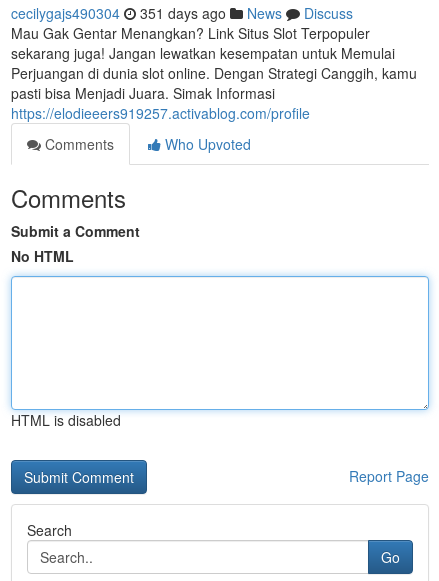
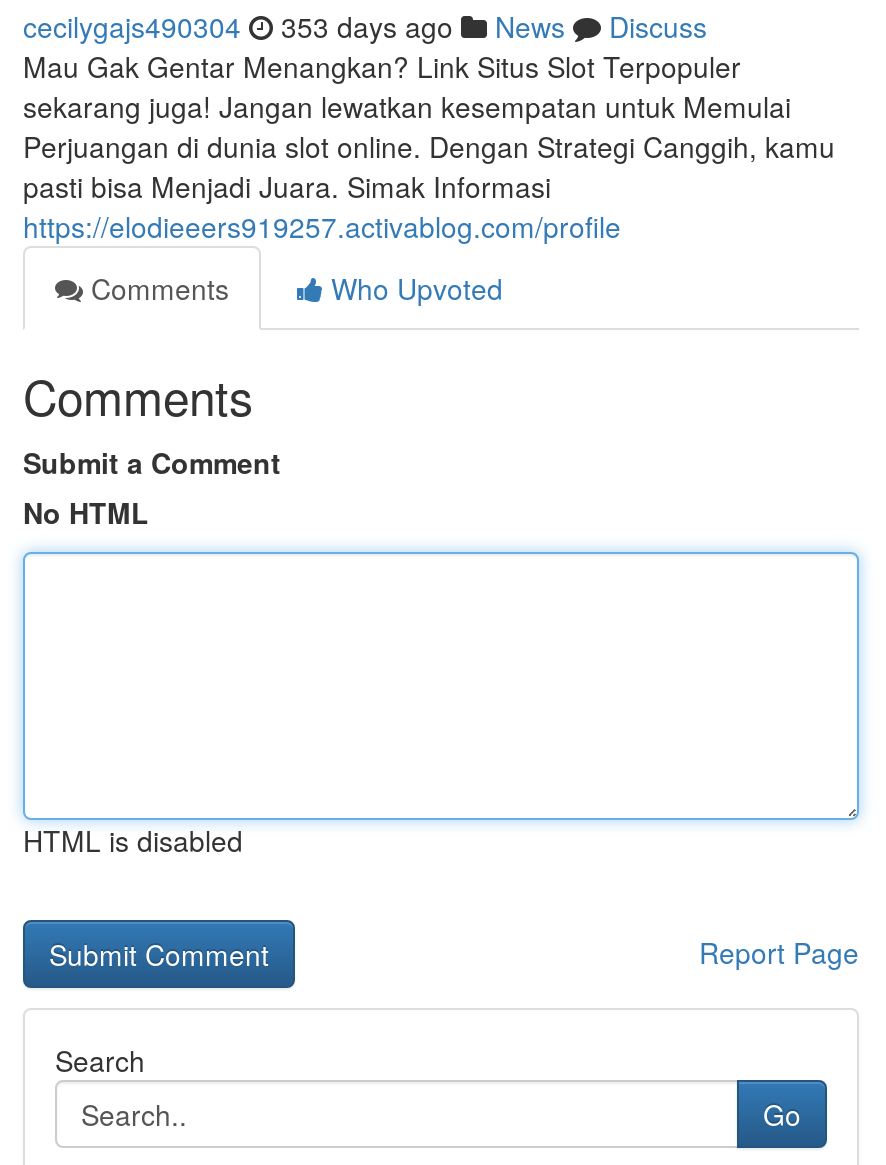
- cecilygajs490304 351 days ago News Discuss
+ cecilygajs490304 353 days ago News Discuss
